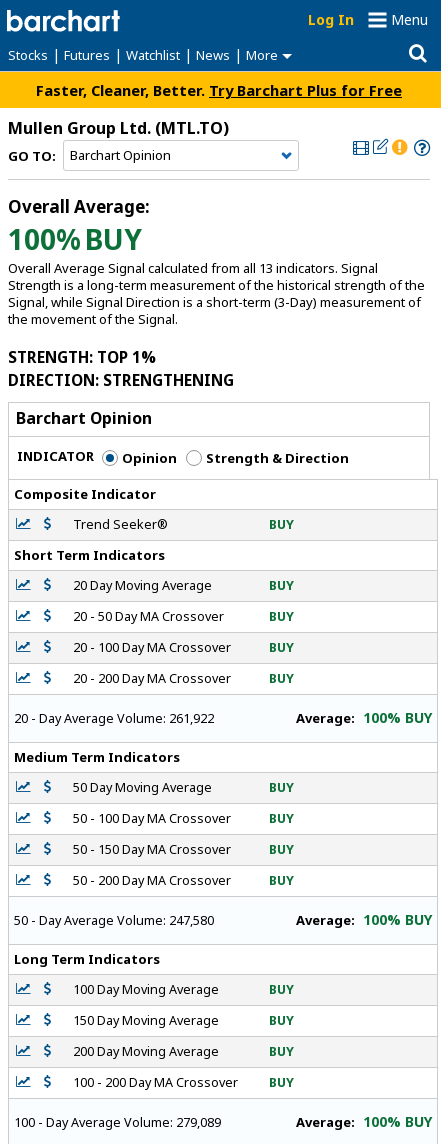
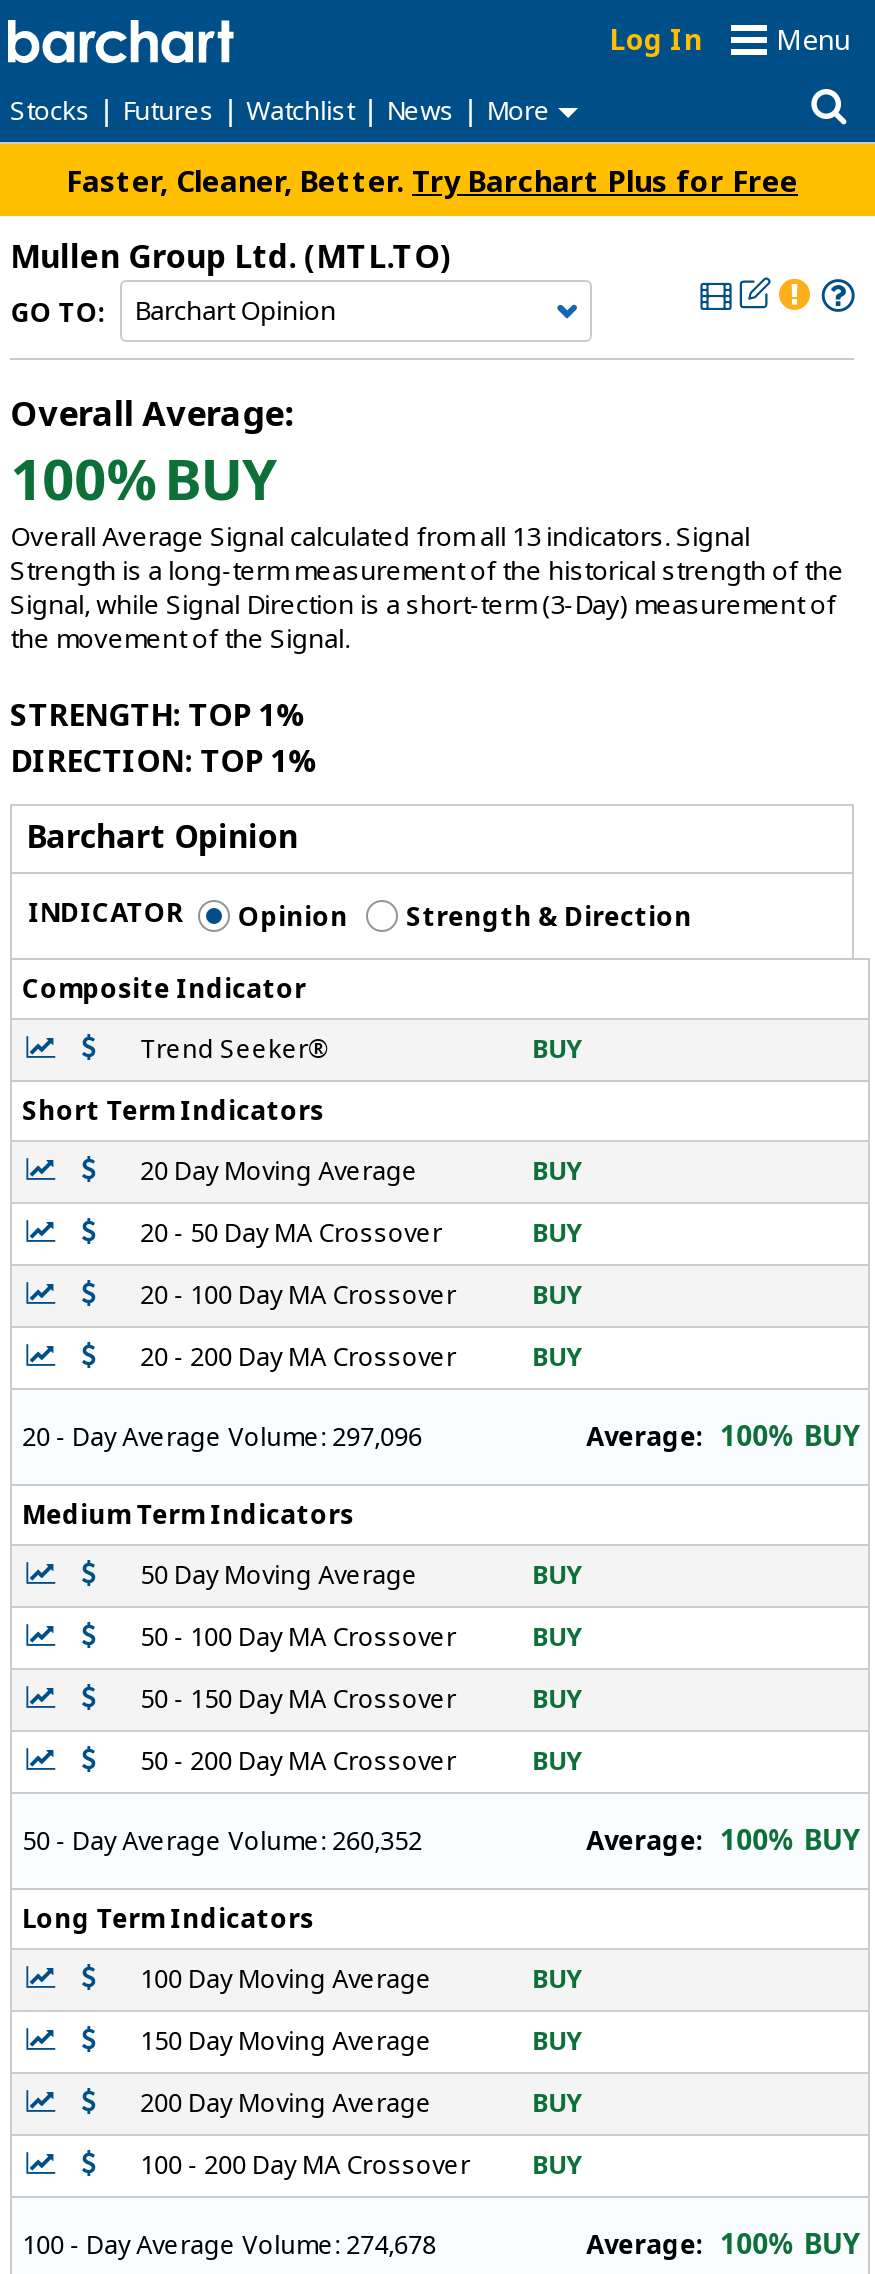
- DIRECTION: STRENGTHENING
+ DIRECTION: TOP 1%

- 20 - Day Average Volume: 261,922
+ 20 - Day Average Volume: 297,096

- 50 - Day Average Volume: 247,580
+ 50 - Day Average Volume: 260,352

- 100 - Day Average Volume: 279,089
+ 100 - Day Average Volume: 274,678
